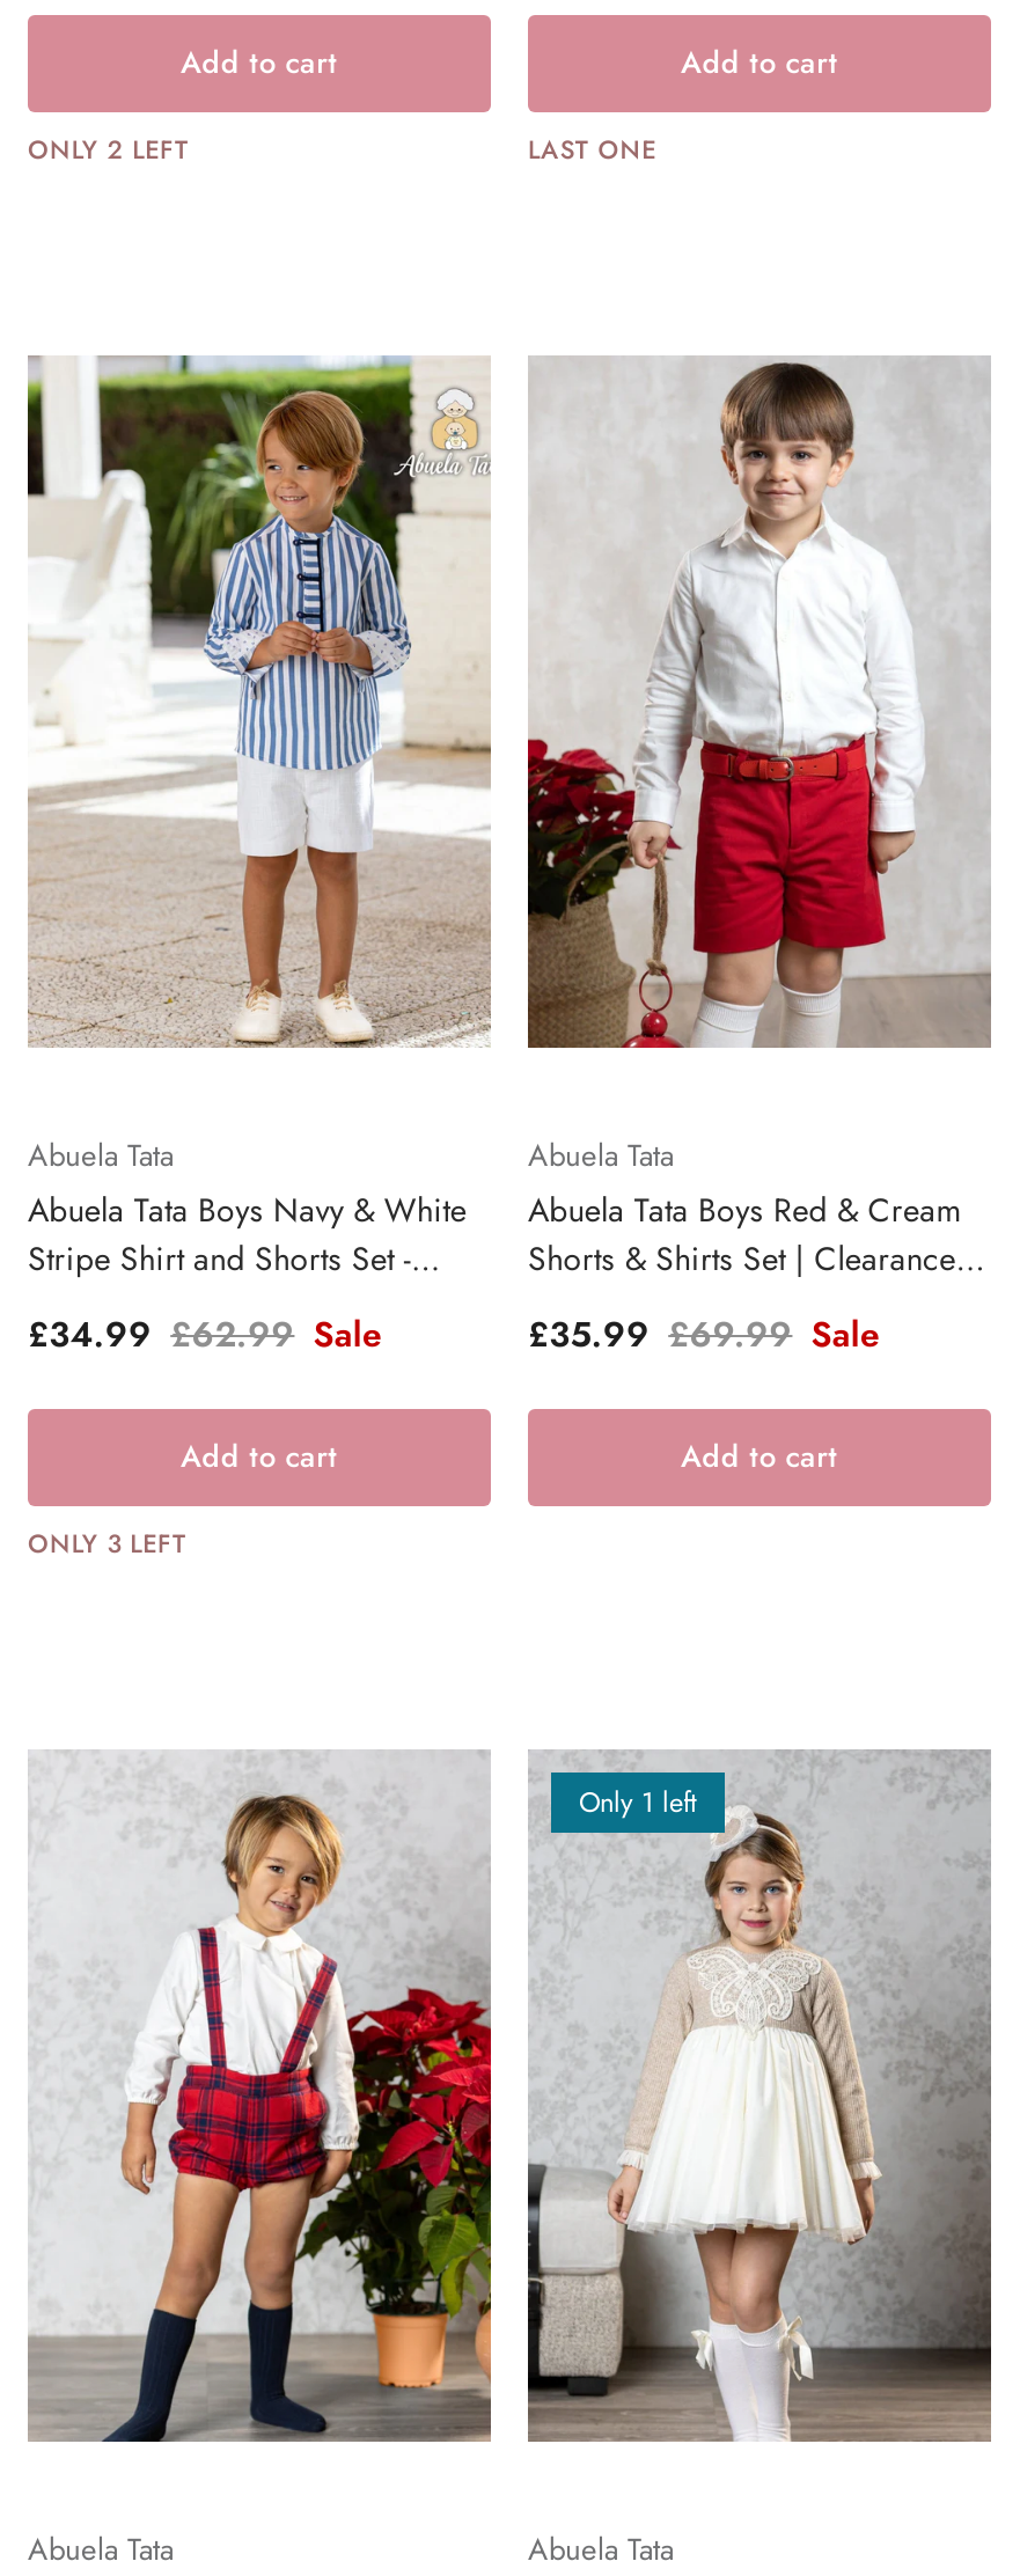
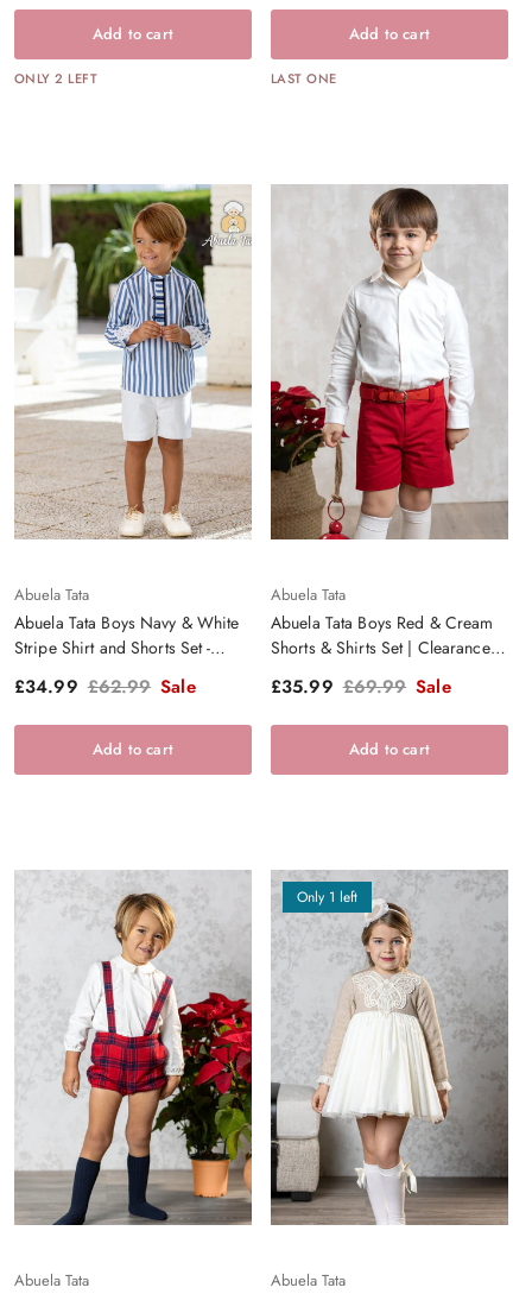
- ONLY 3 LEFT
